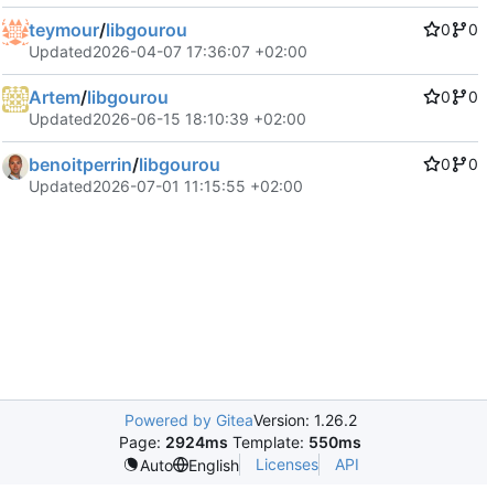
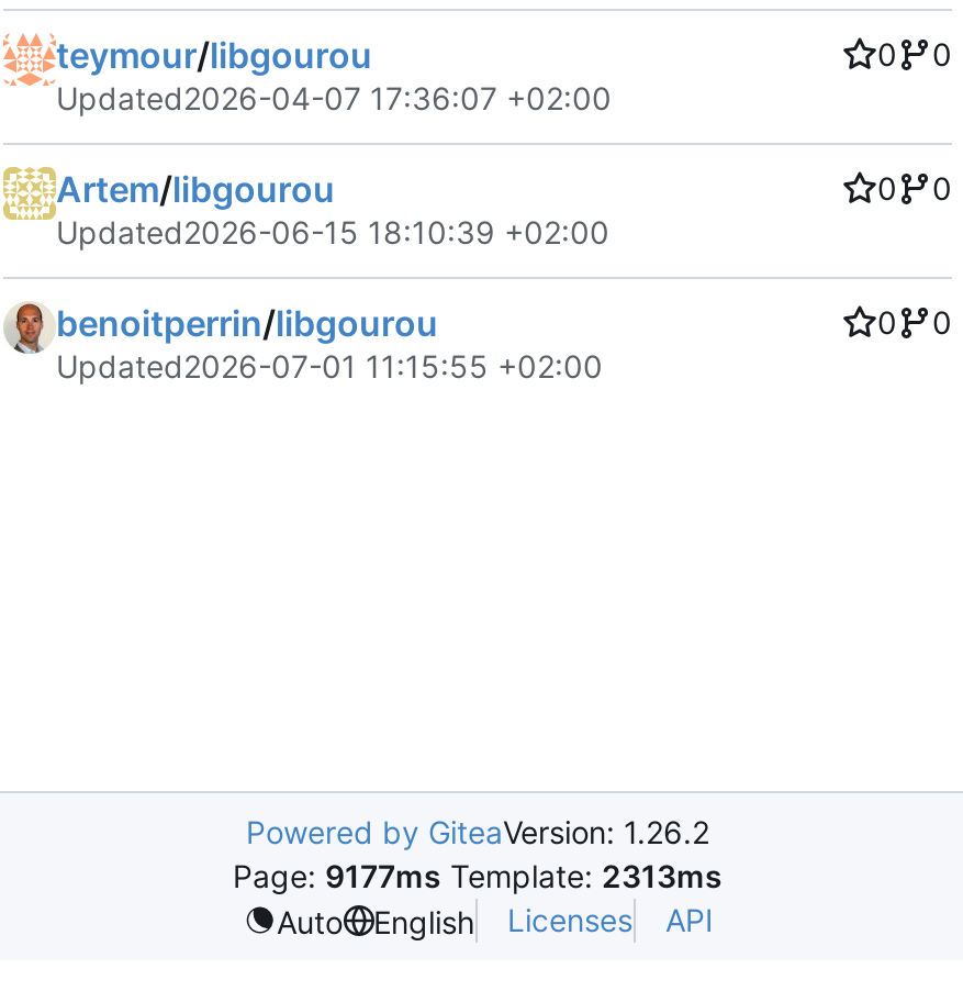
- Page: 2924ms Template: 550ms
+ Page: 9177ms Template: 2313ms
